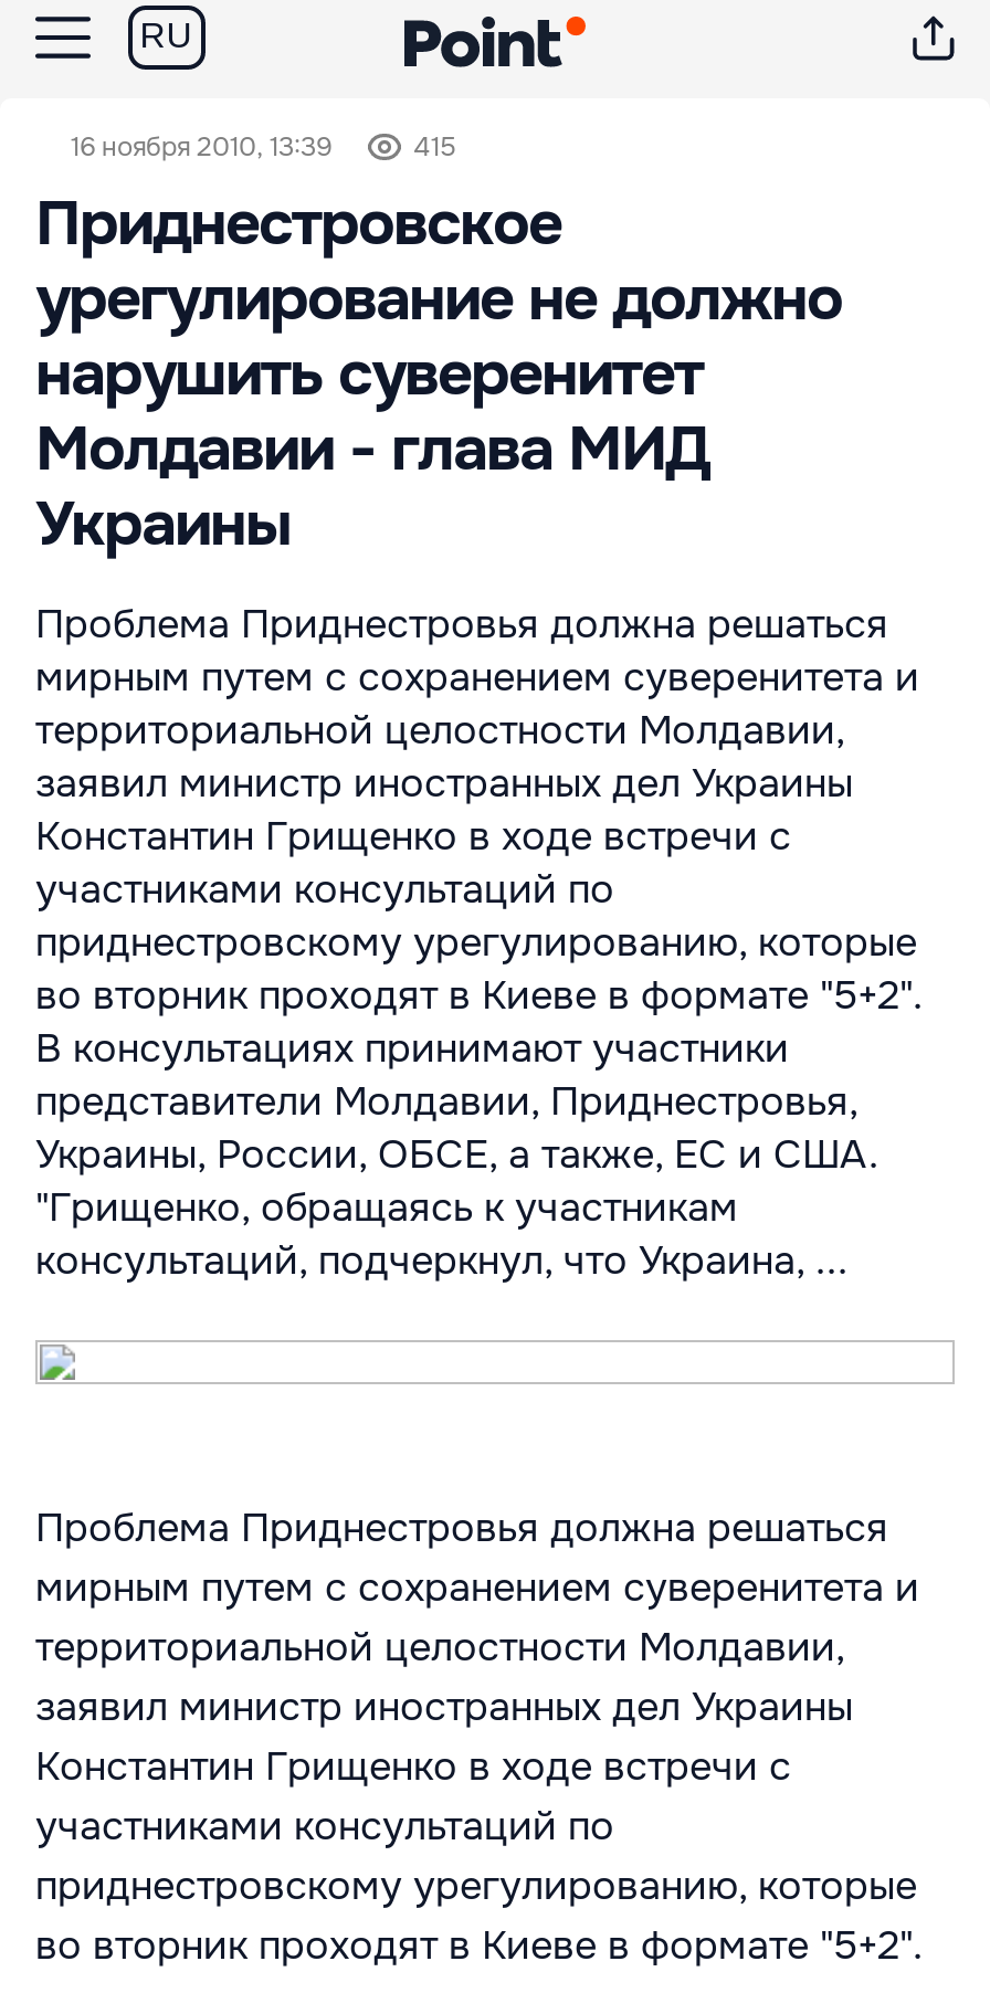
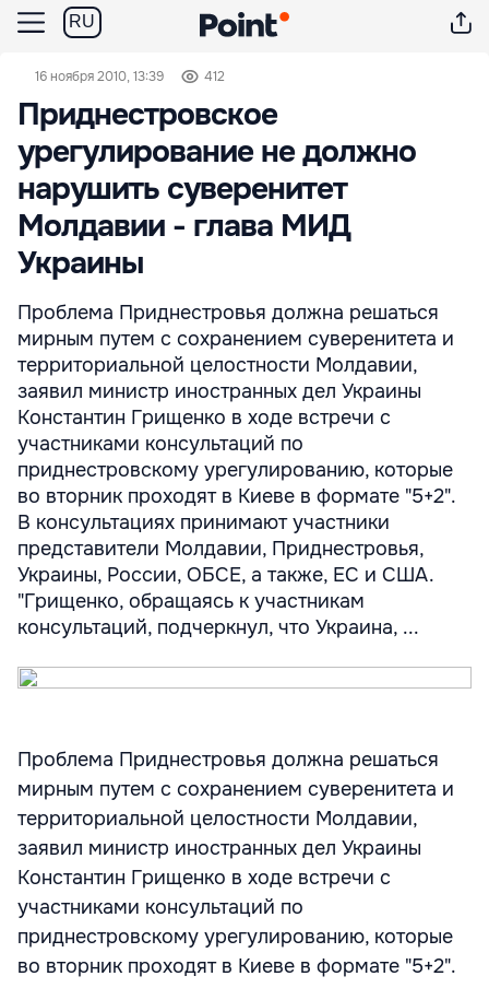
- 415
+ 412
